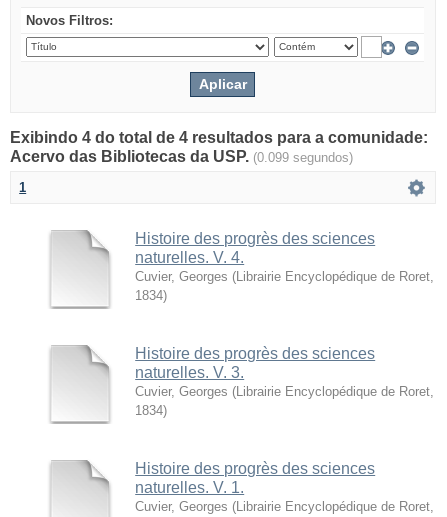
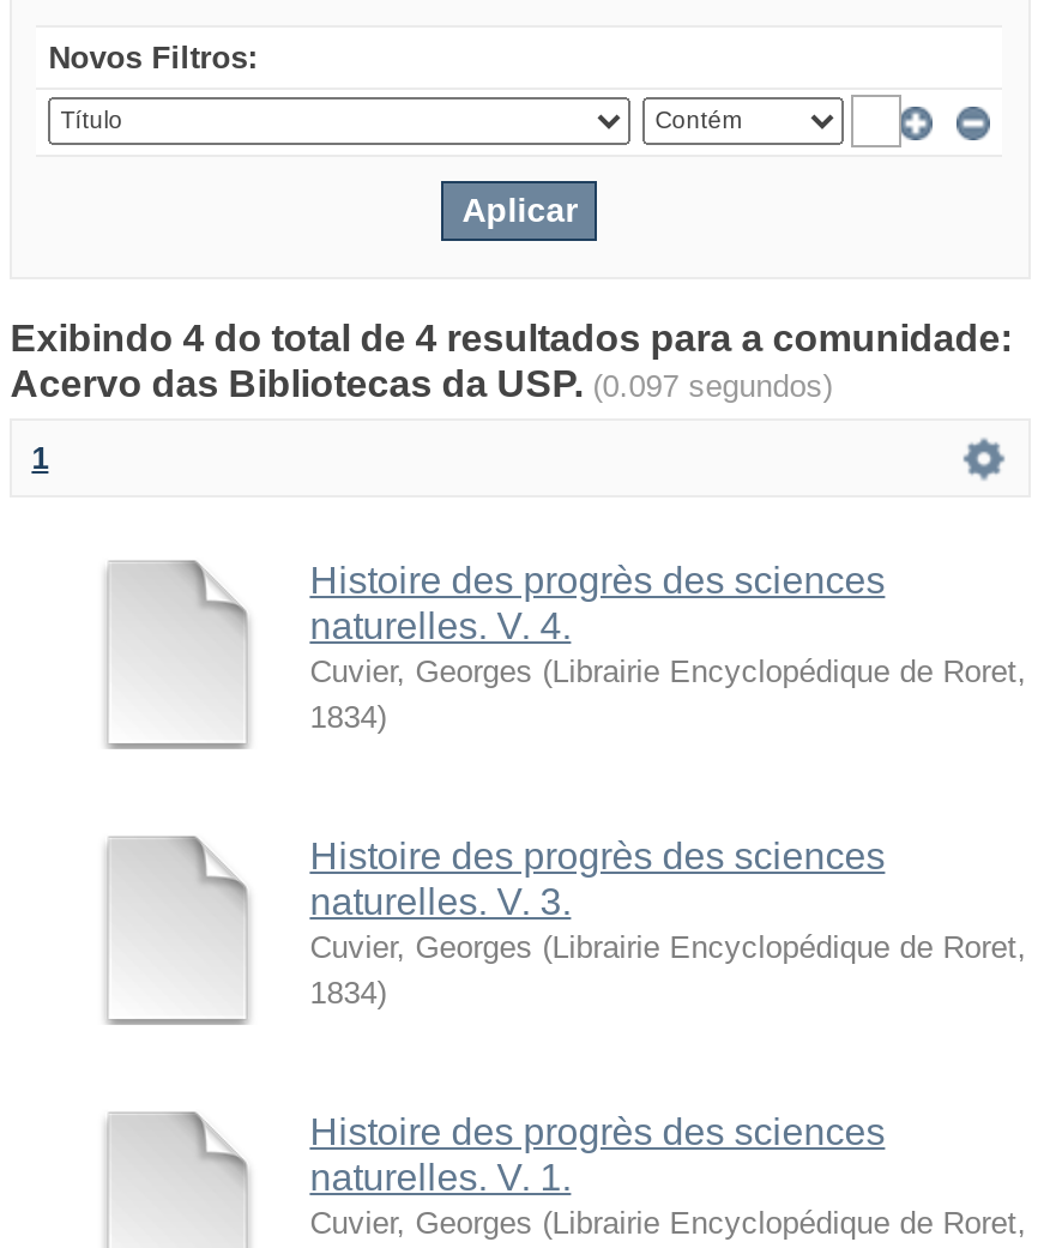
- Acervo das Bibliotecas da USP. (0.099 segundos)
+ Acervo das Bibliotecas da USP. (0.097 segundos)
